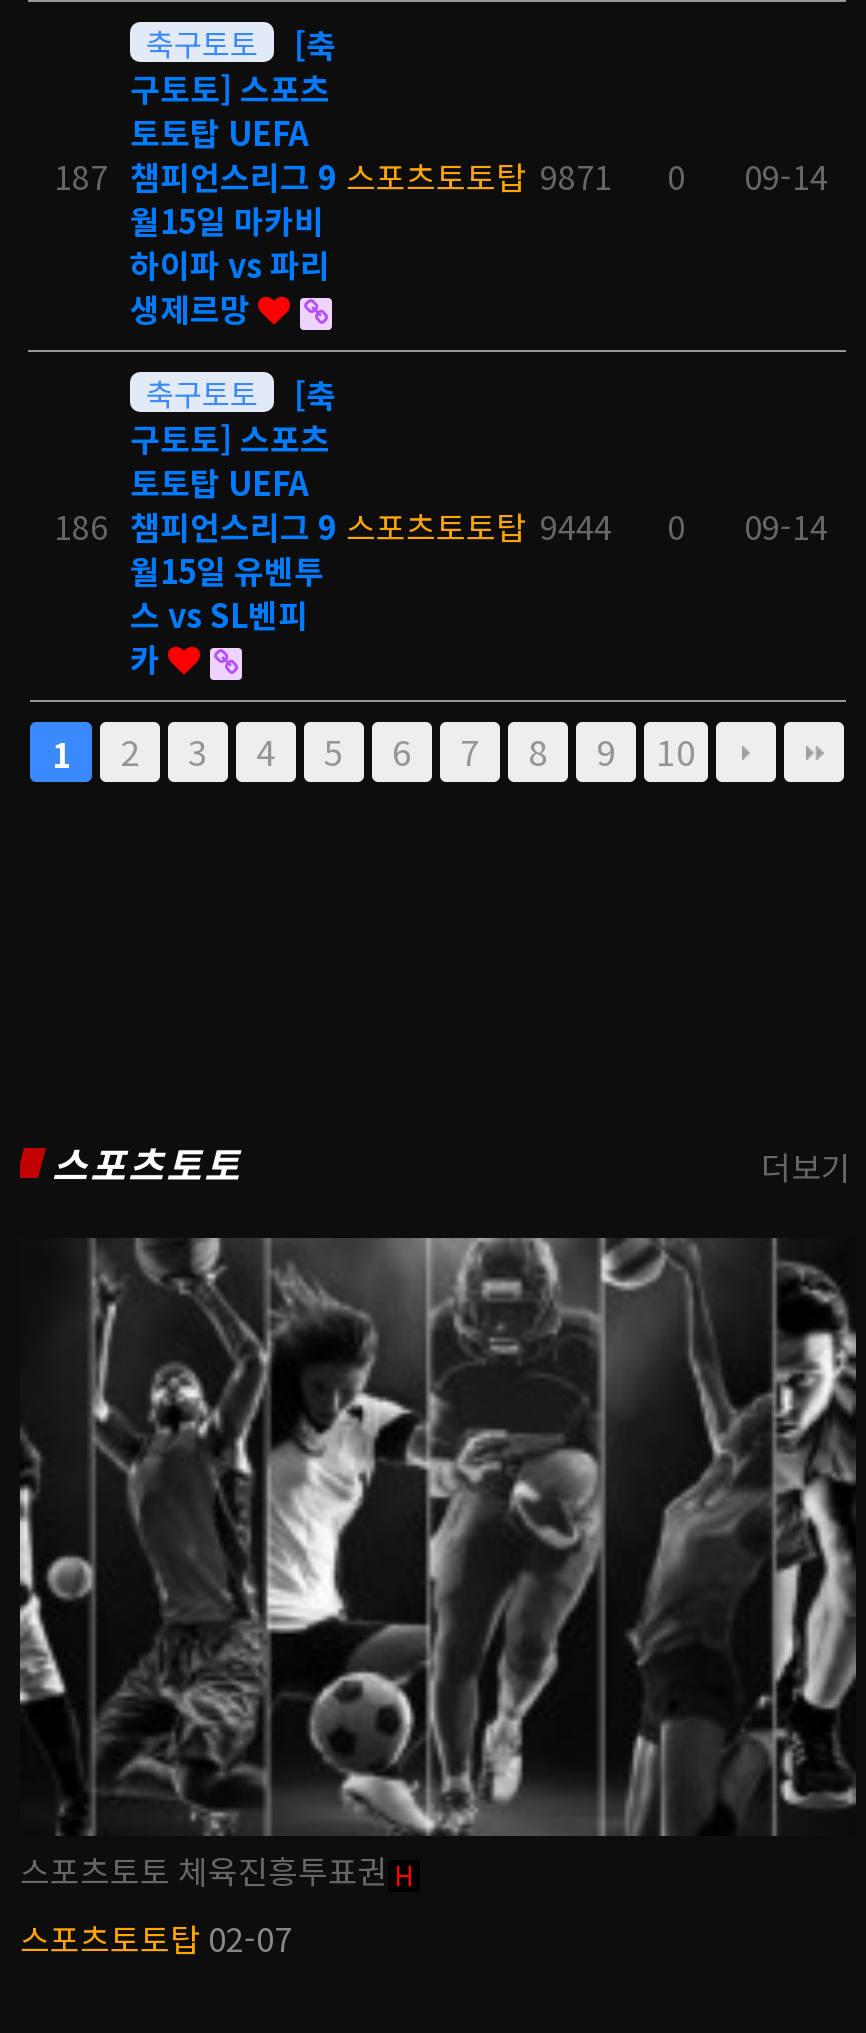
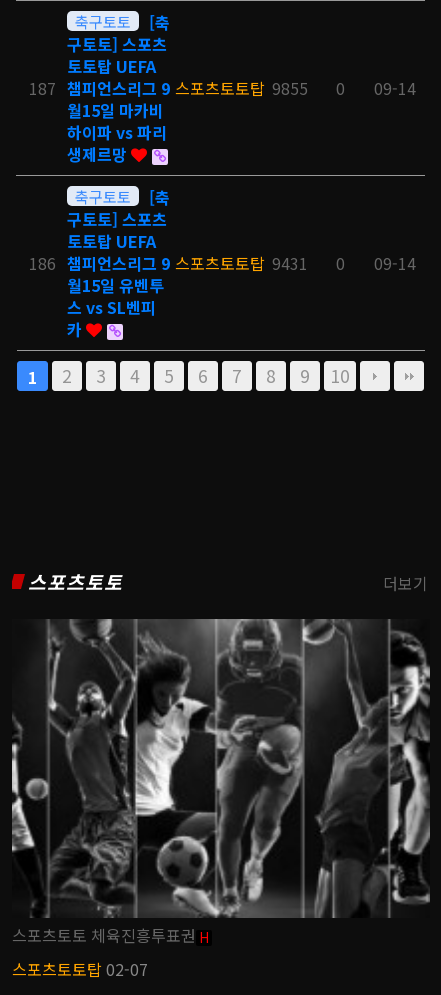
- 스포츠토토탑 9871
+ 스포츠토토탑 9855

- 스포츠토토탑 9444
+ 스포츠토토탑 9431
